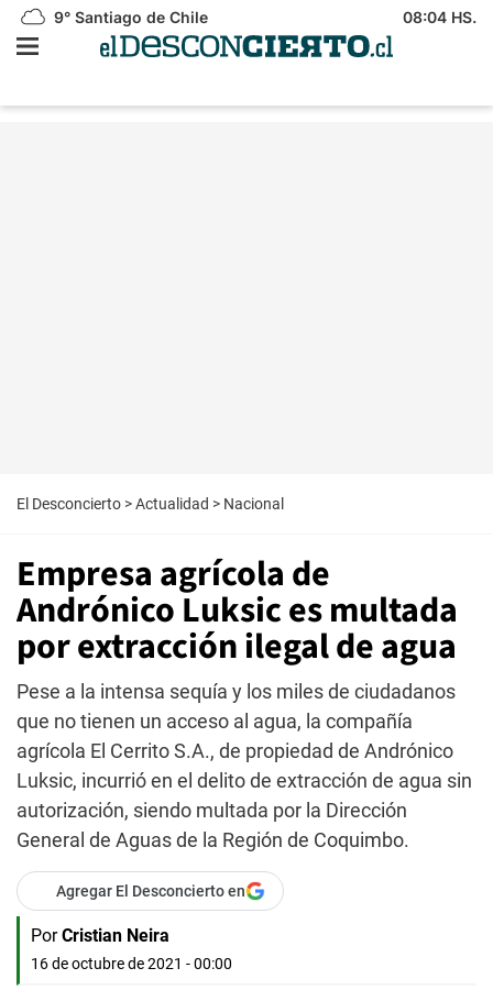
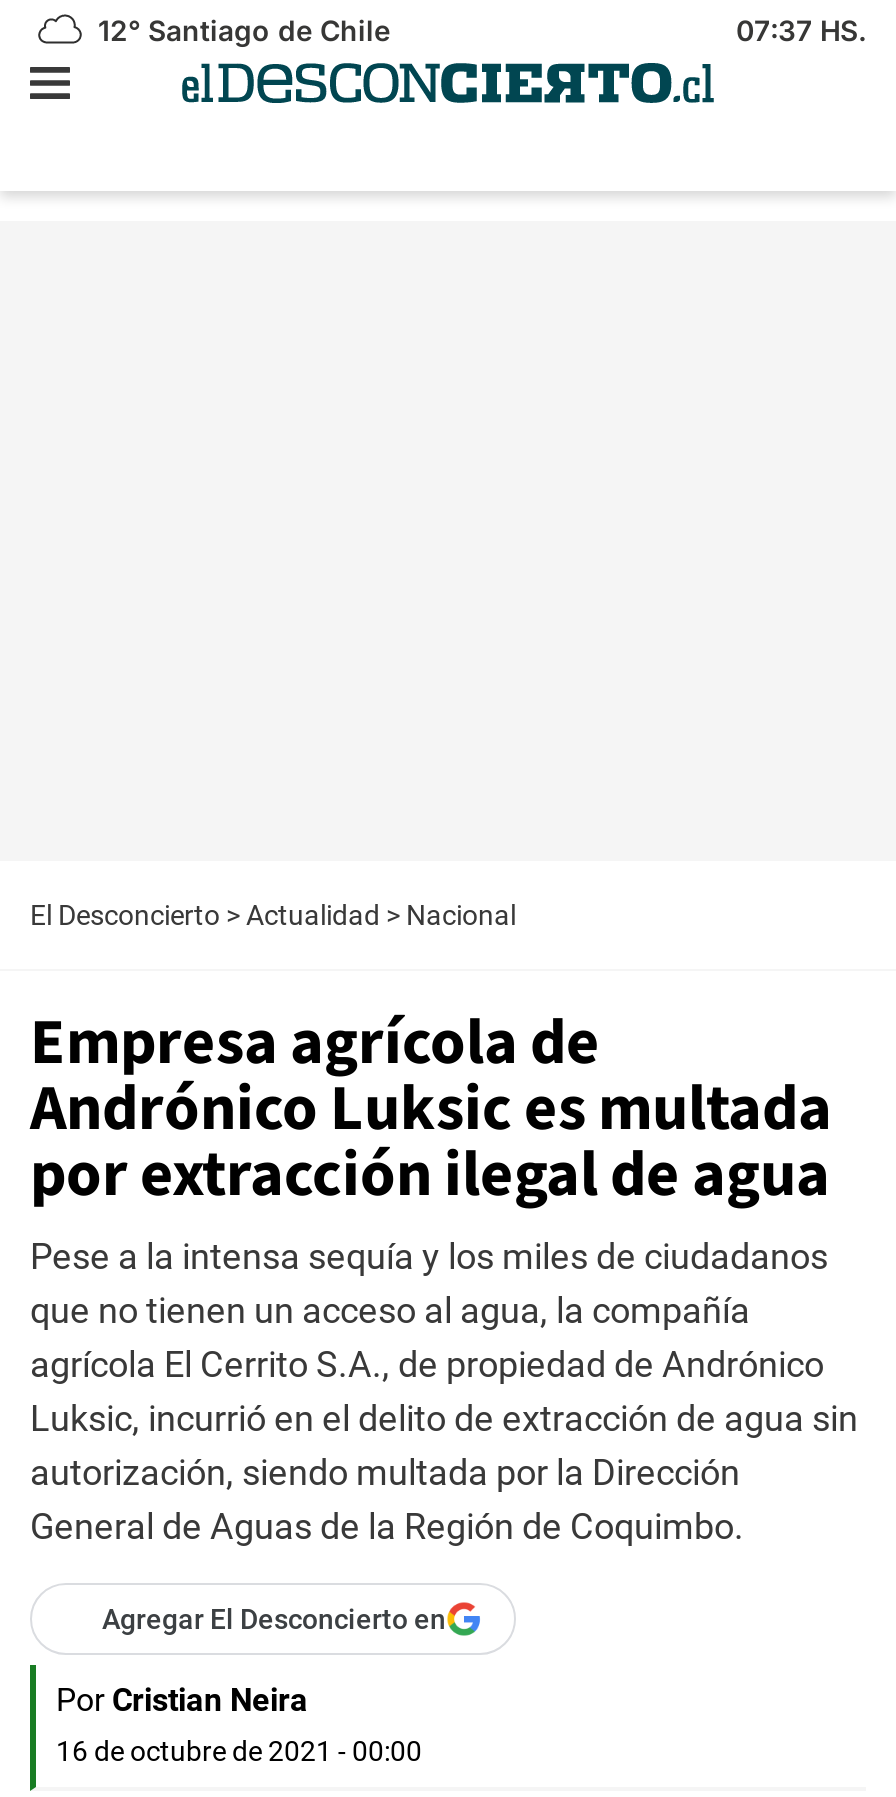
- 9° Santiago de Chile
+ 12° Santiago de Chile

- 08:04 HS.
+ 07:37 HS.
